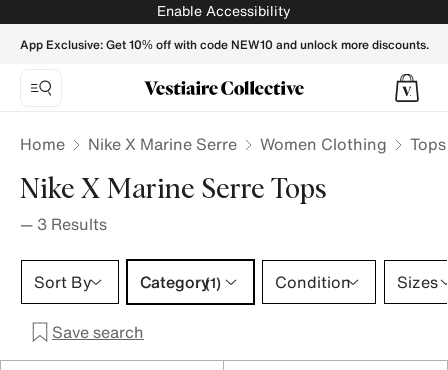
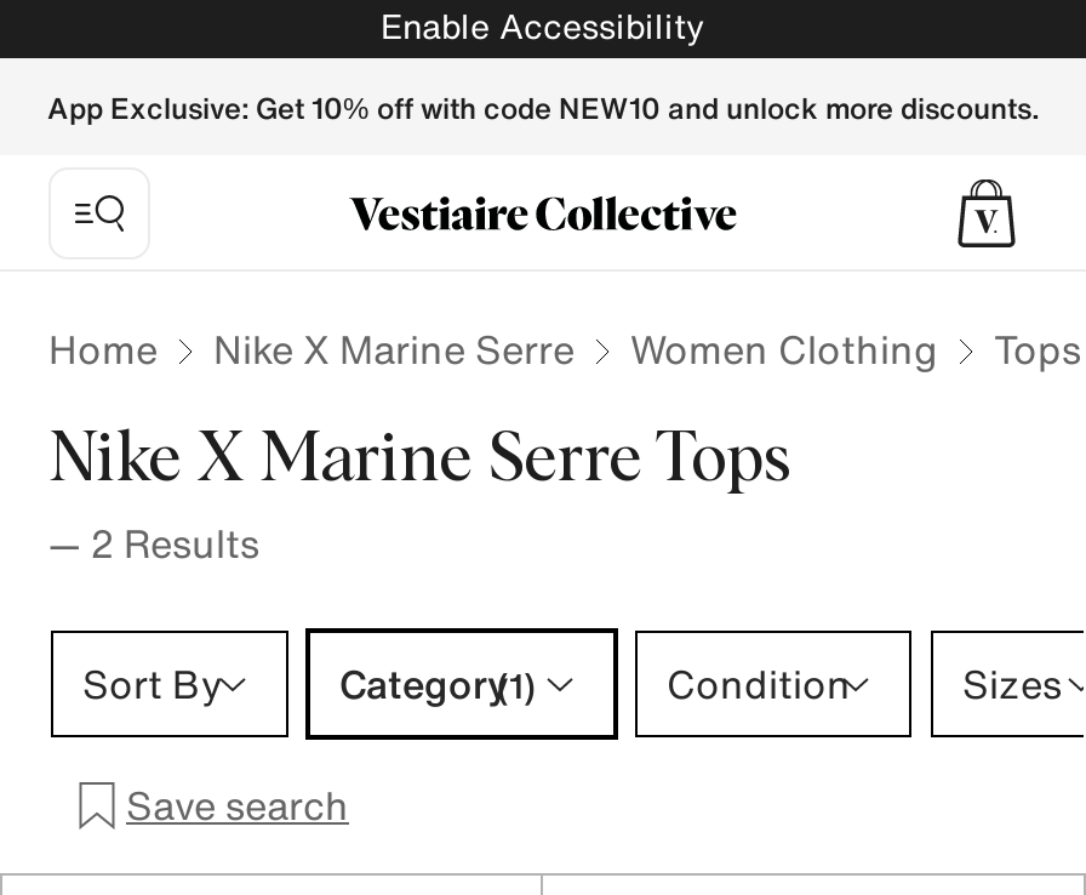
- — 3 Results
+ — 2 Results
